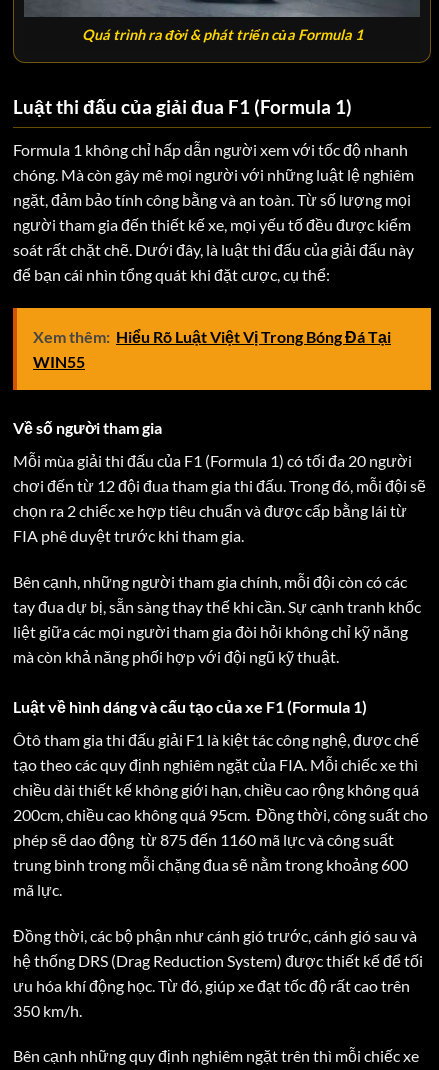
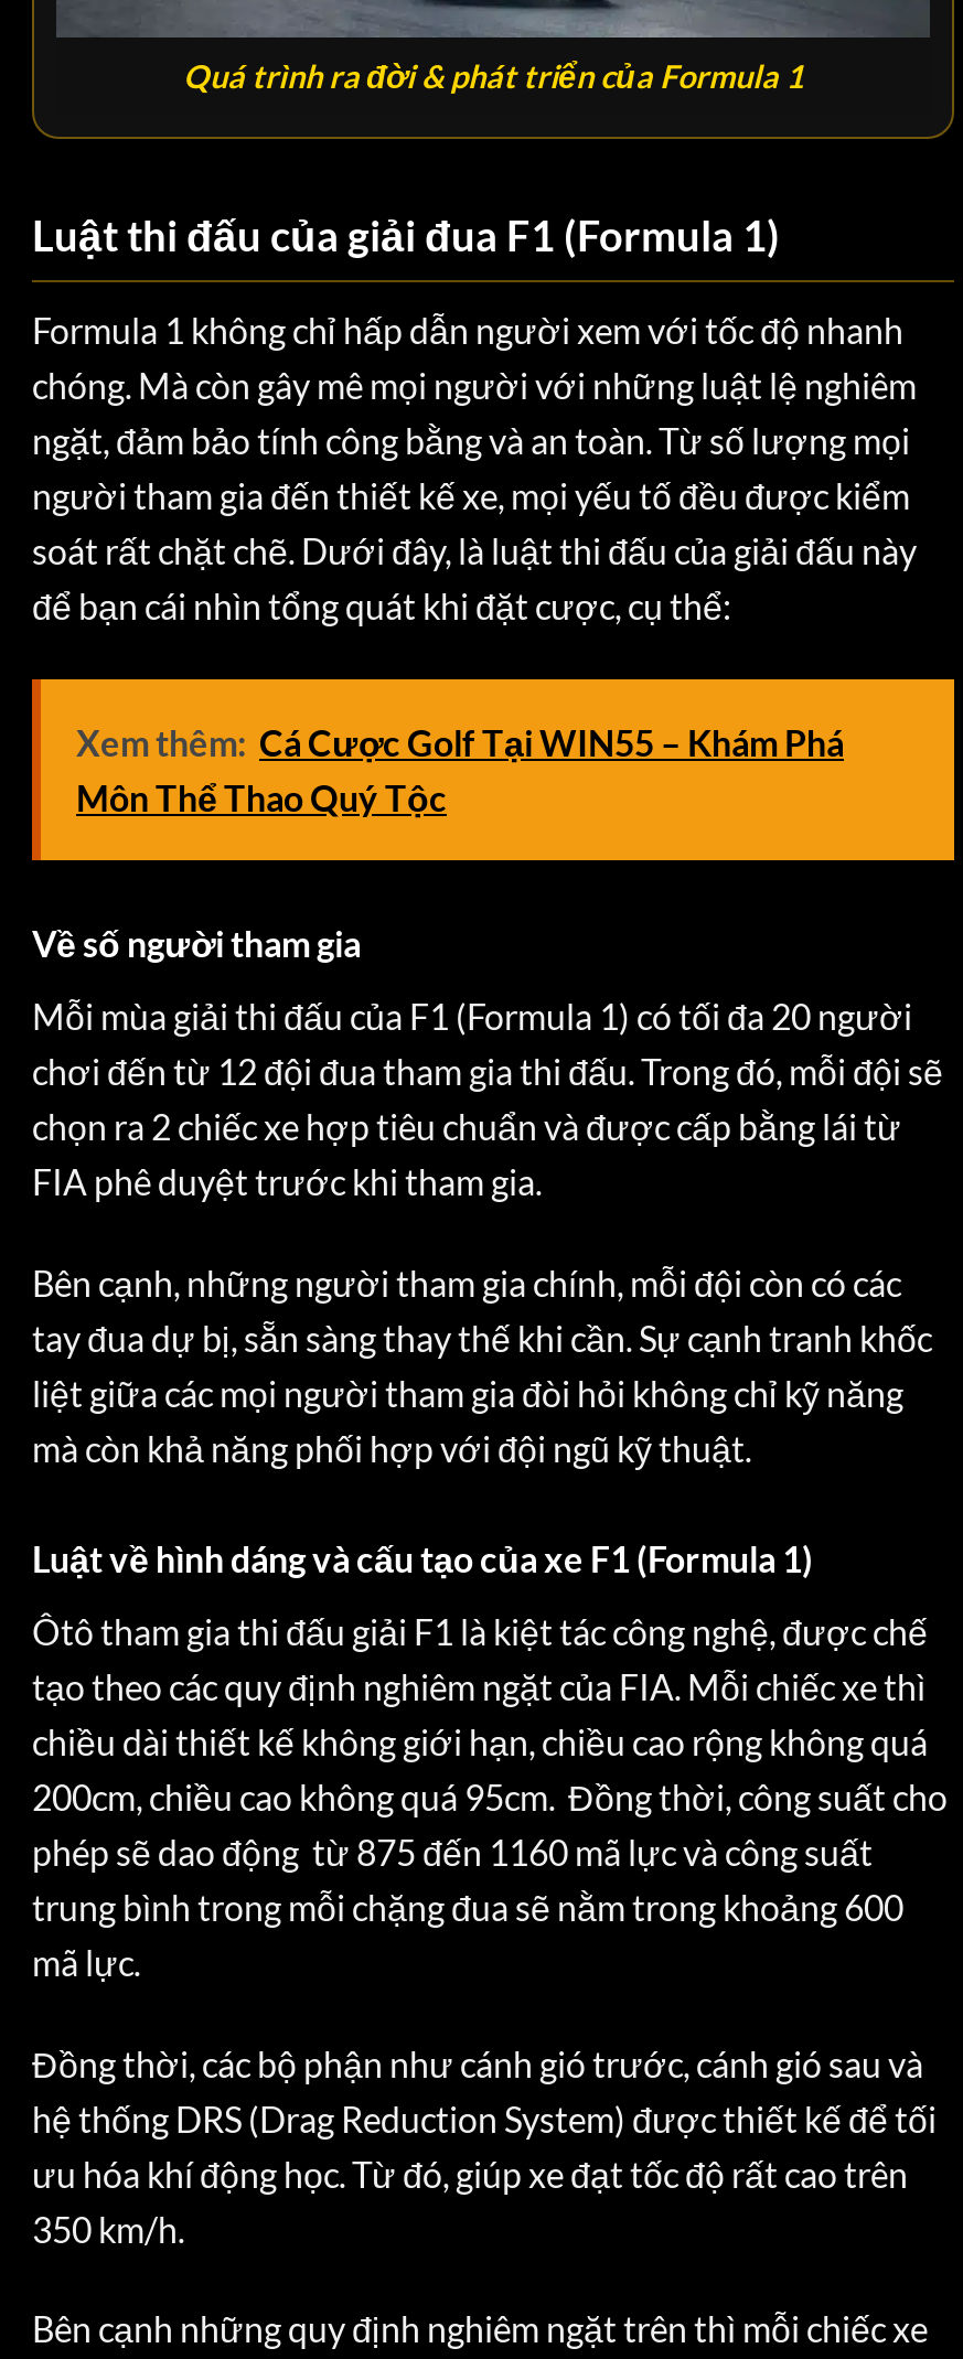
- Xem thêm: Hiểu Rõ Luật Việt Vị Trong Bóng Đá Tại
- WIN55
+ Xem thêm: Cá Cược Golf Tại WIN55 – Khám Phá
+ Môn Thể Thao Quý Tộc
